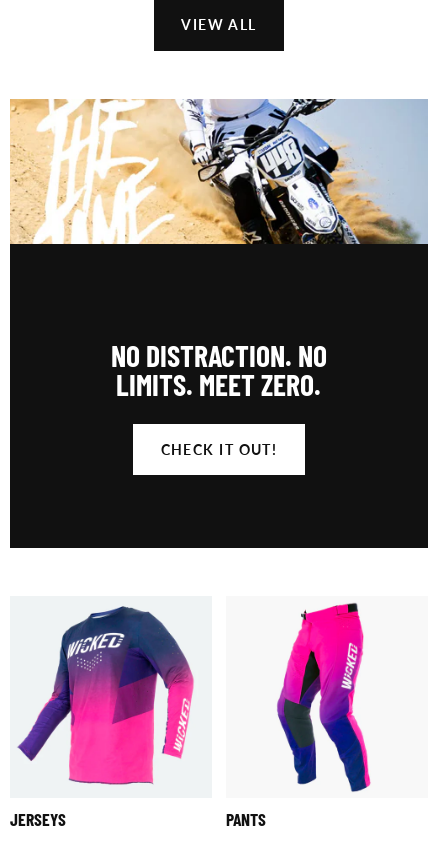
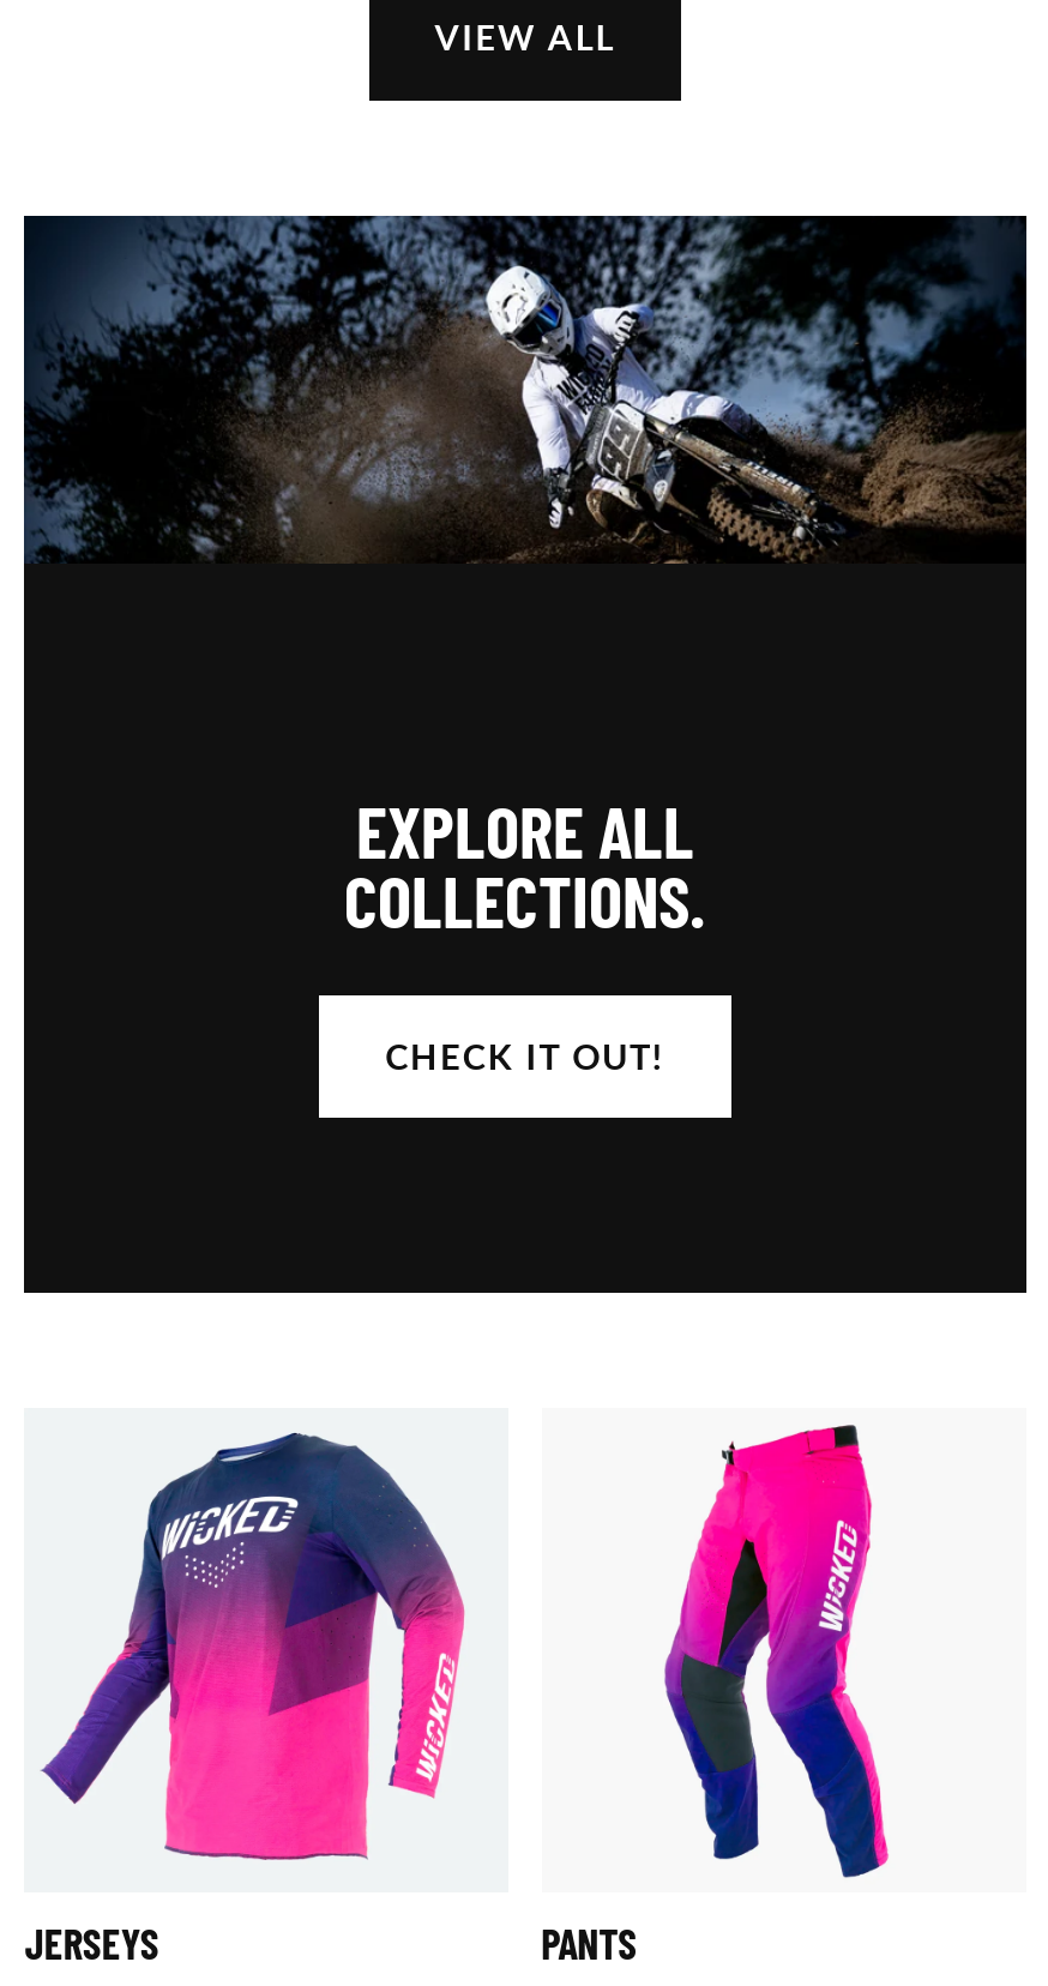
- [image]
+ [image]

- NO DISTRACTION. NO
- LIMITS.MEET ZERO.
+ EXPLORE ALL
+ COLLECTIONS.
